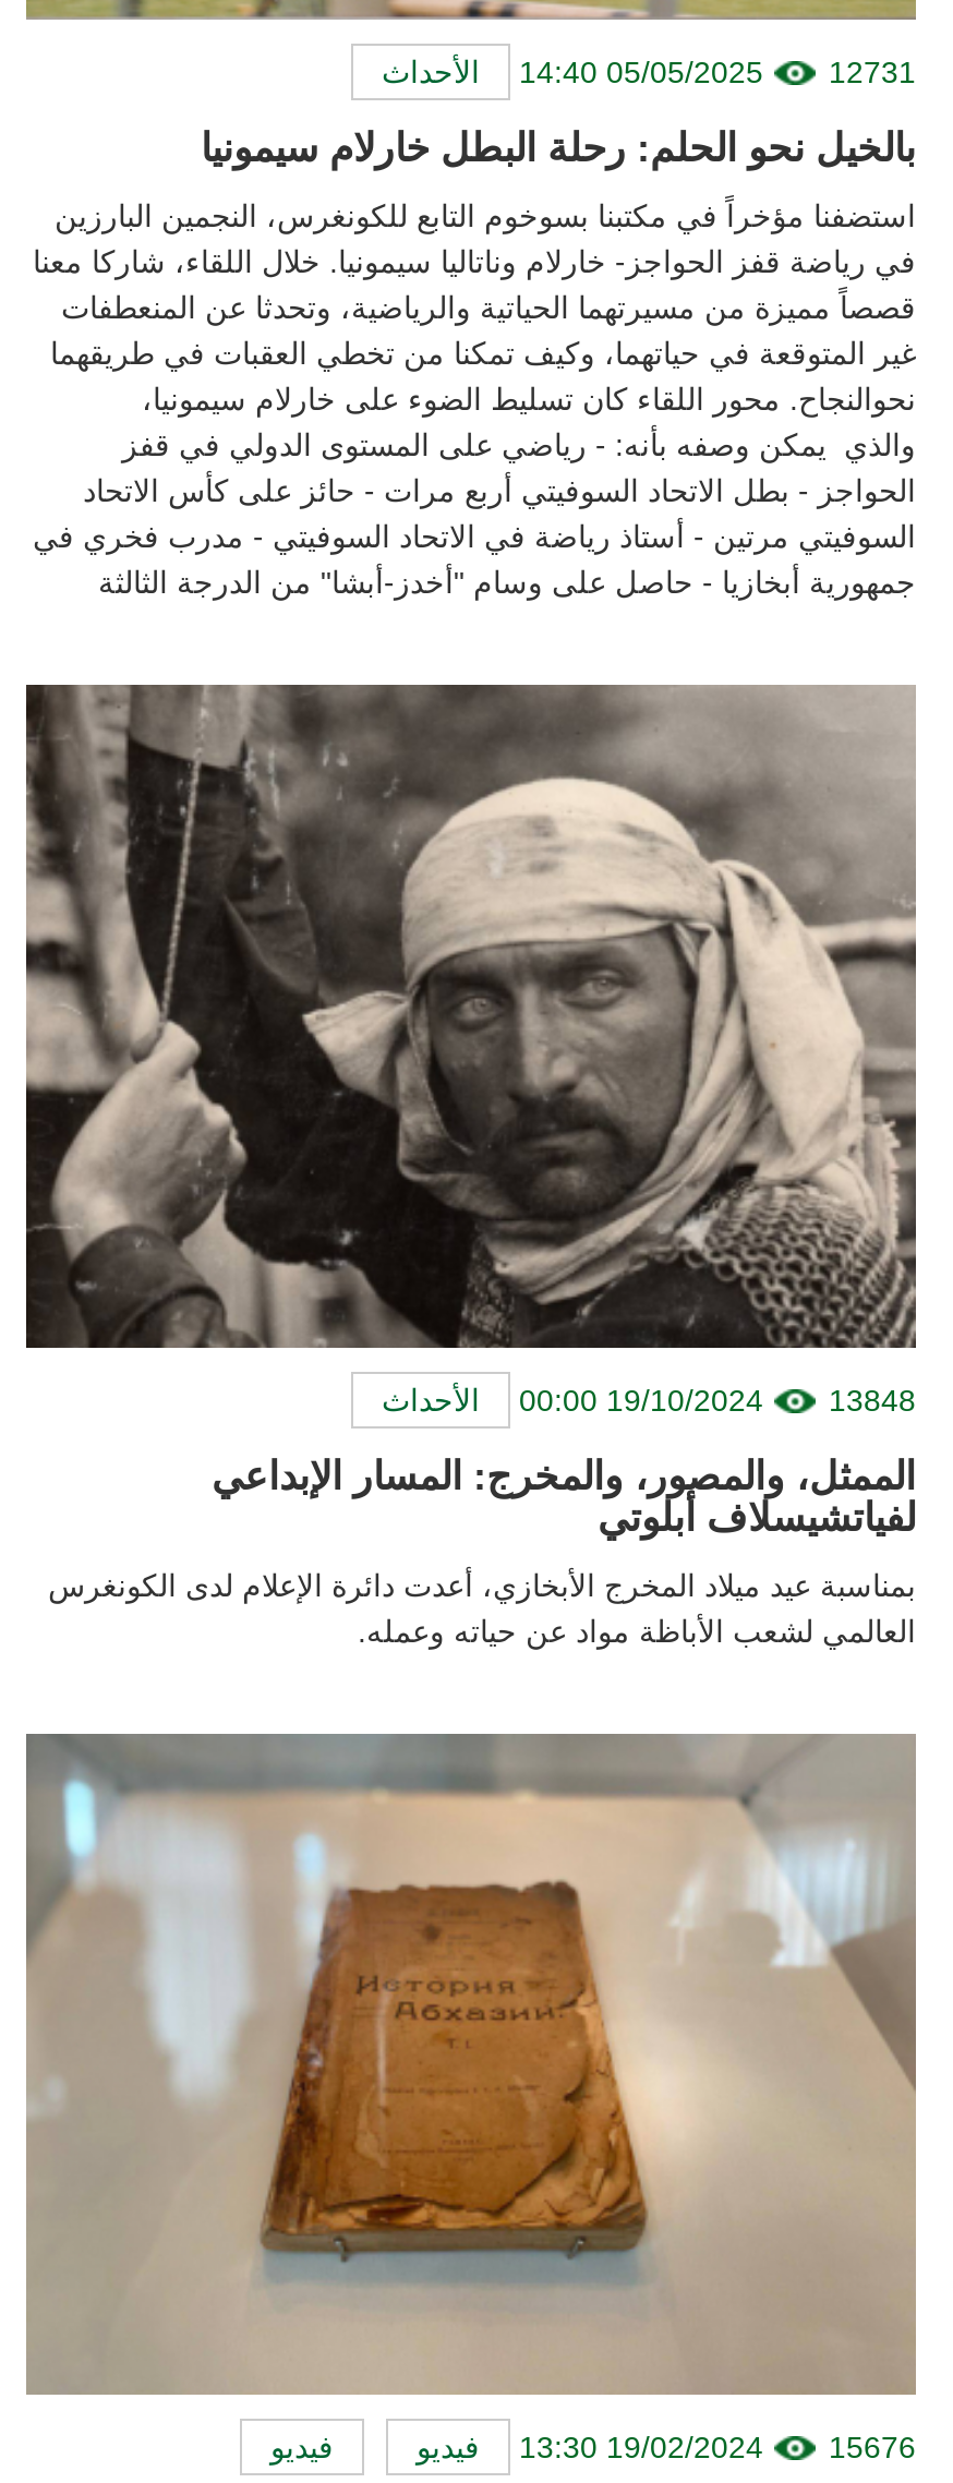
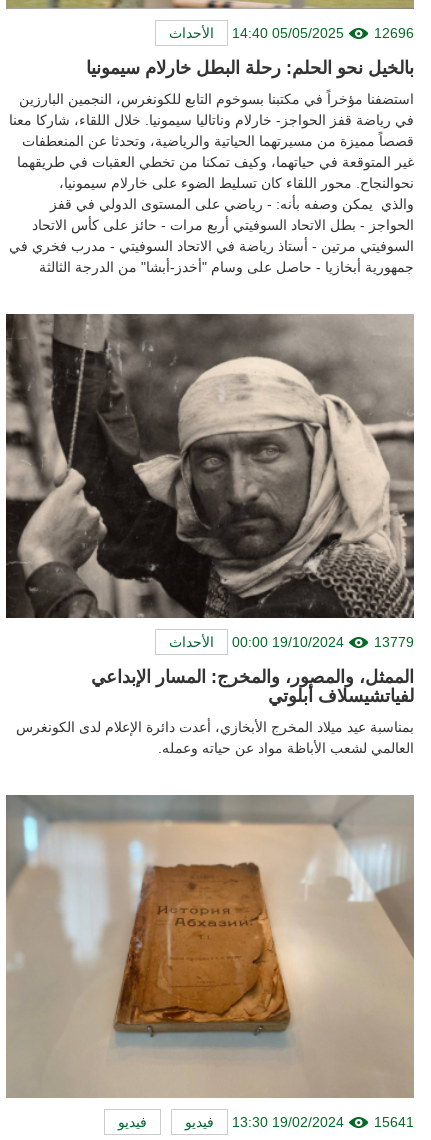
- 12731
+ 12696

- 13848
+ 13779

- 15676
+ 15641
